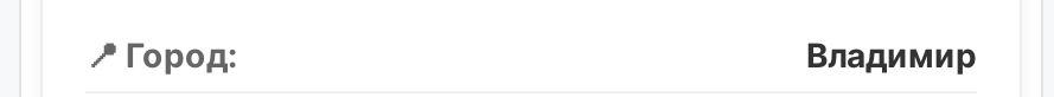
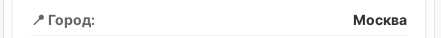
- Владимир
+ Москва
